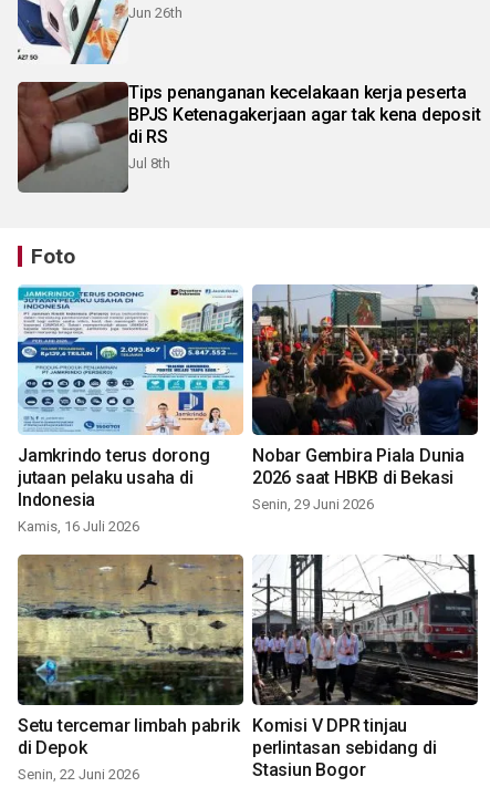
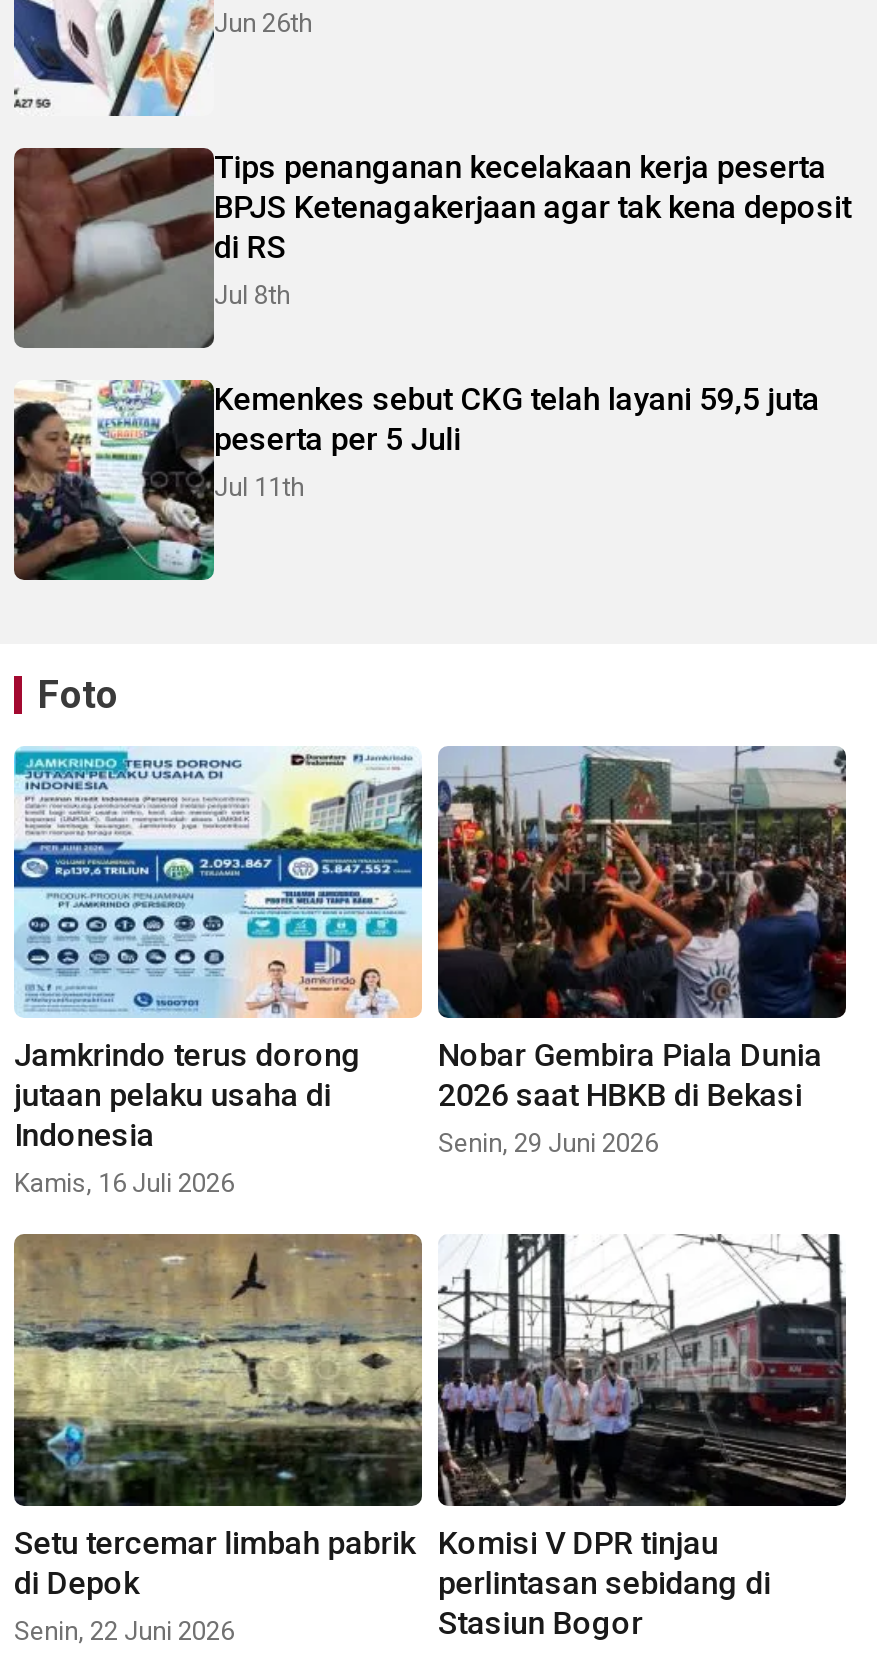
+ [image]
+ Kemenkes sebut CKG telah layani 59,5 juta
+ peserta per 5 Juli
+ Jul 11th
